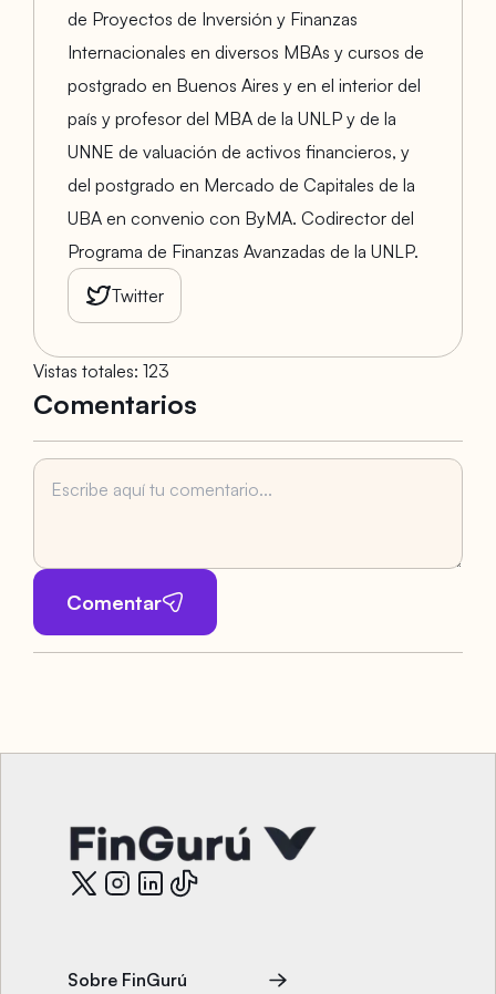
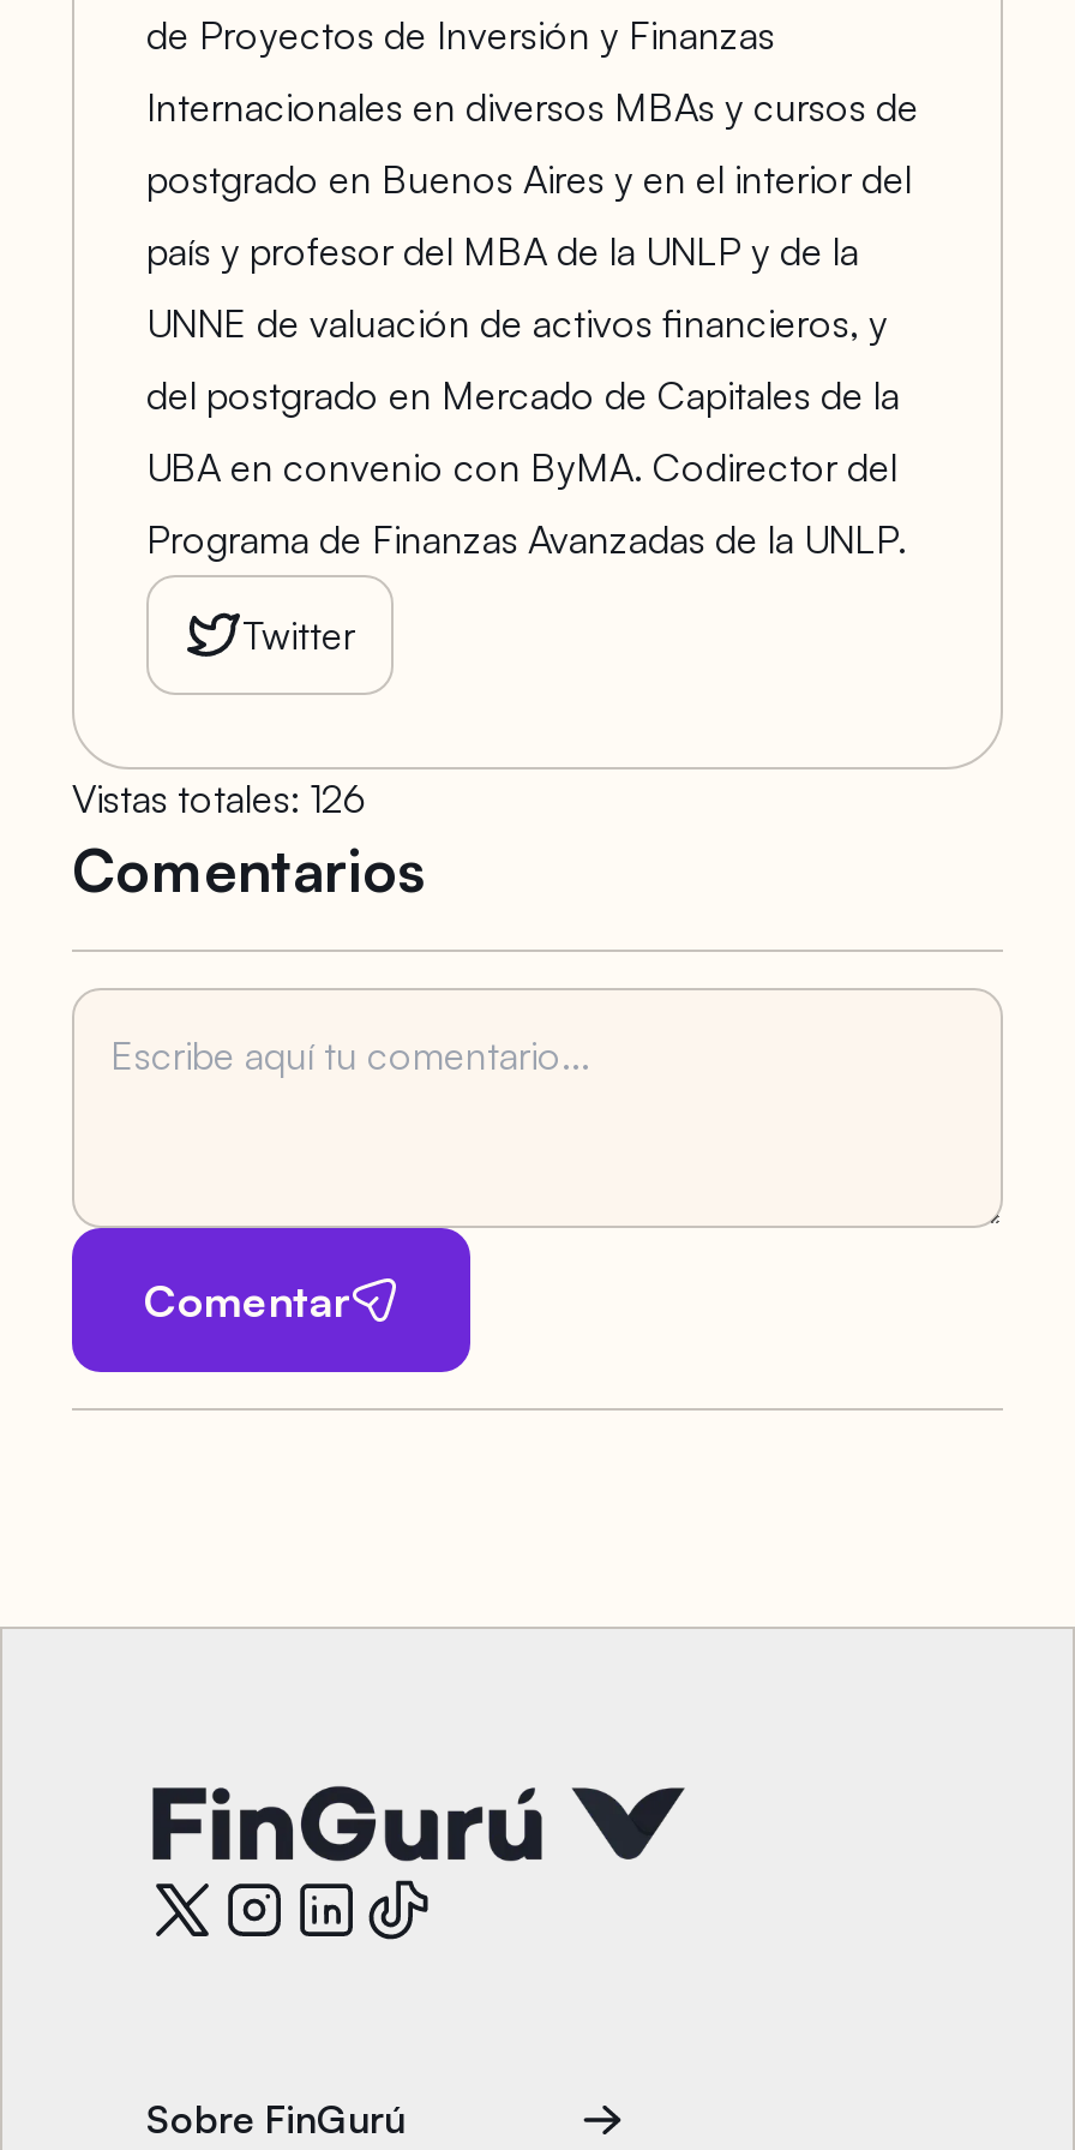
- Vistas totales: 123
+ Vistas totales: 126
